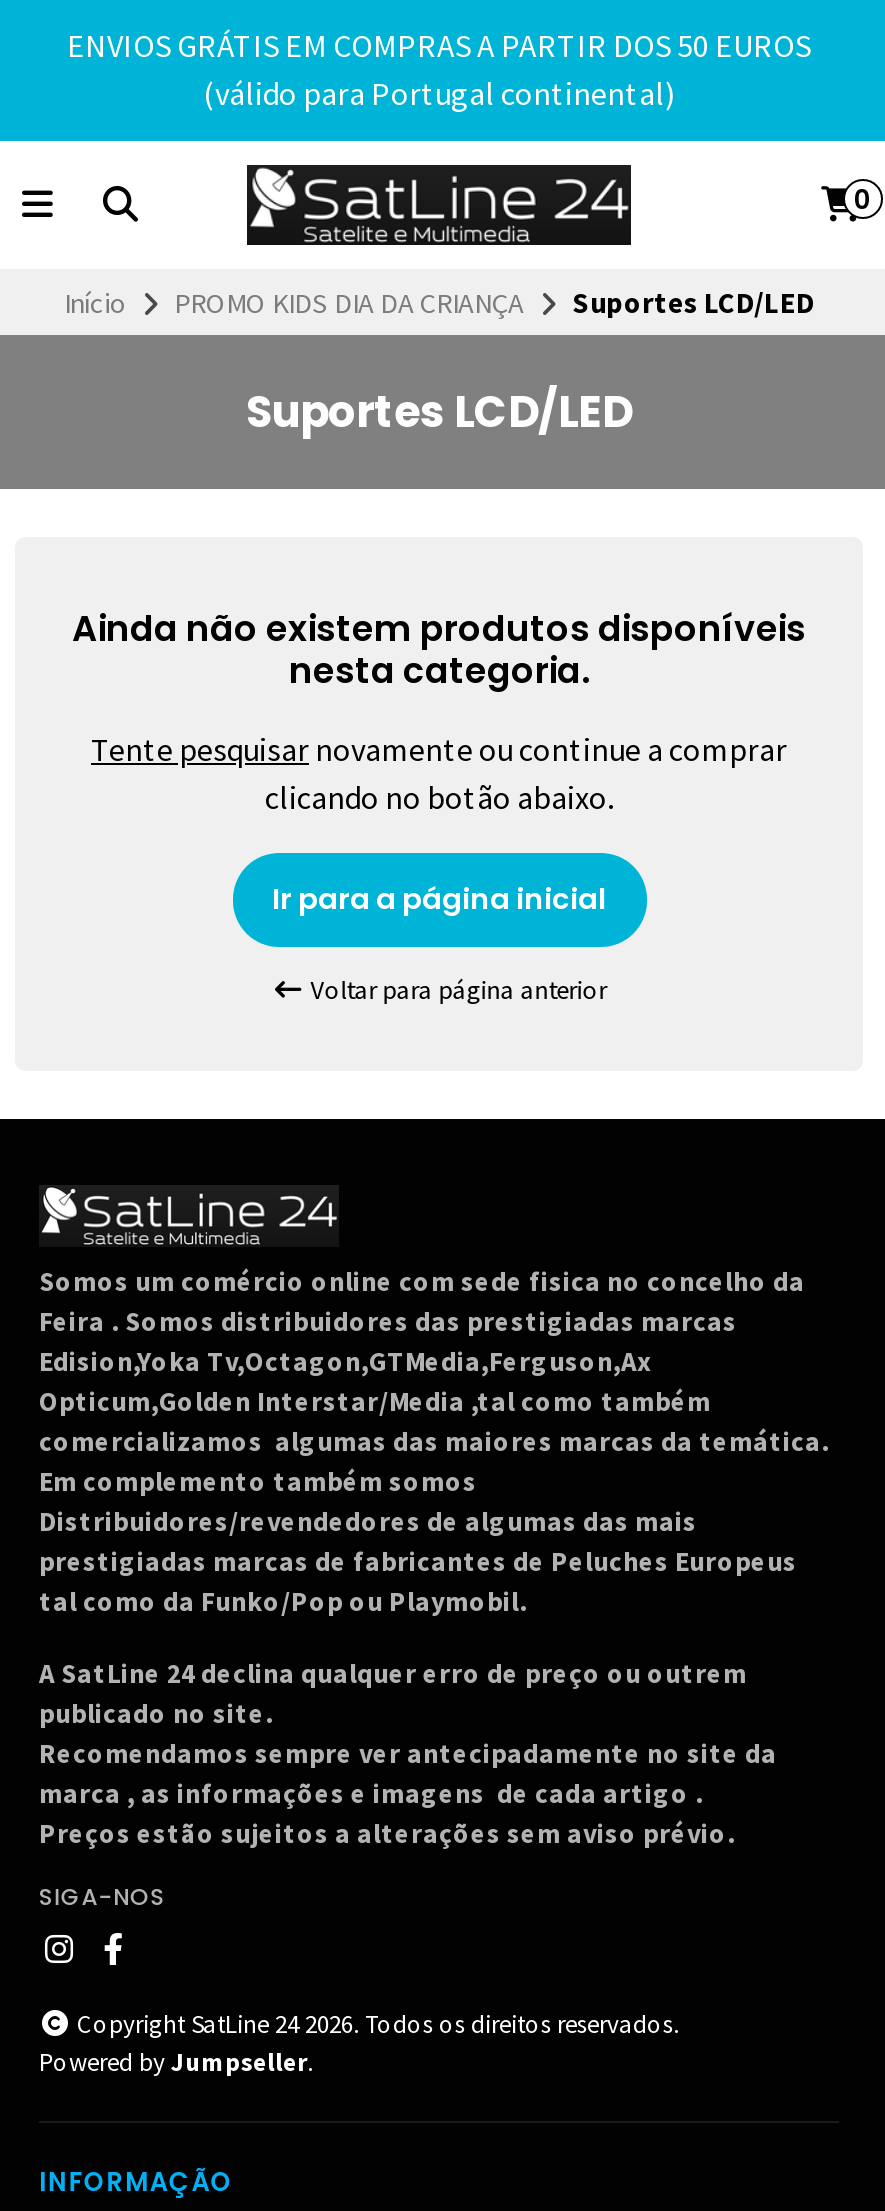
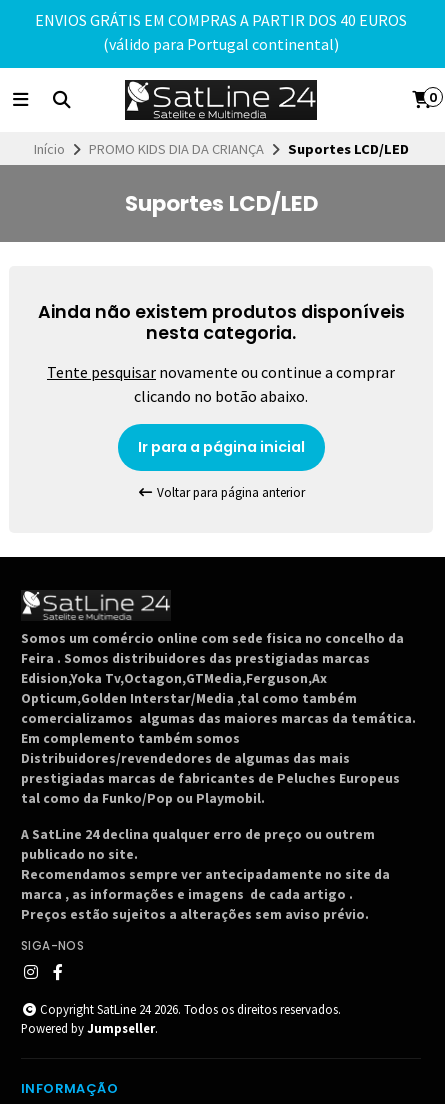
- ENVIOS GRÁTIS EM COMPRAS A PARTIR DOS 50 EUROS
+ ENVIOS GRÁTIS EM COMPRAS A PARTIR DOS 40 EUROS
